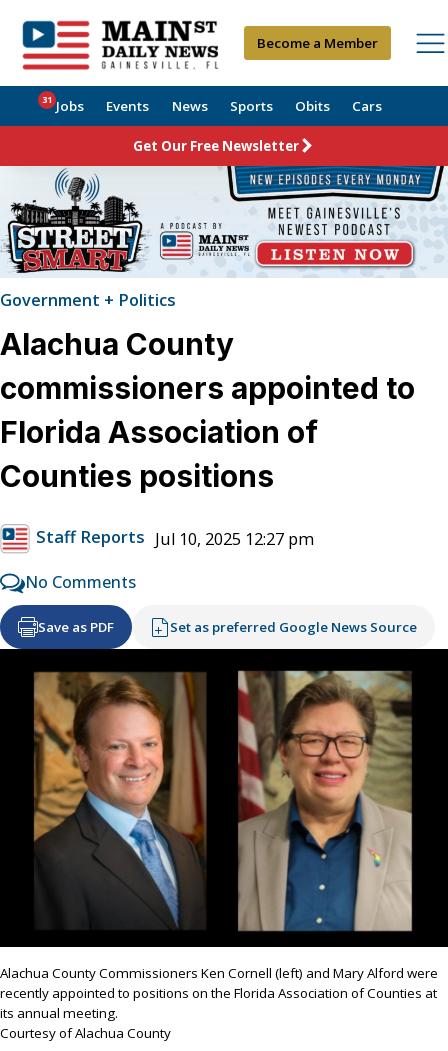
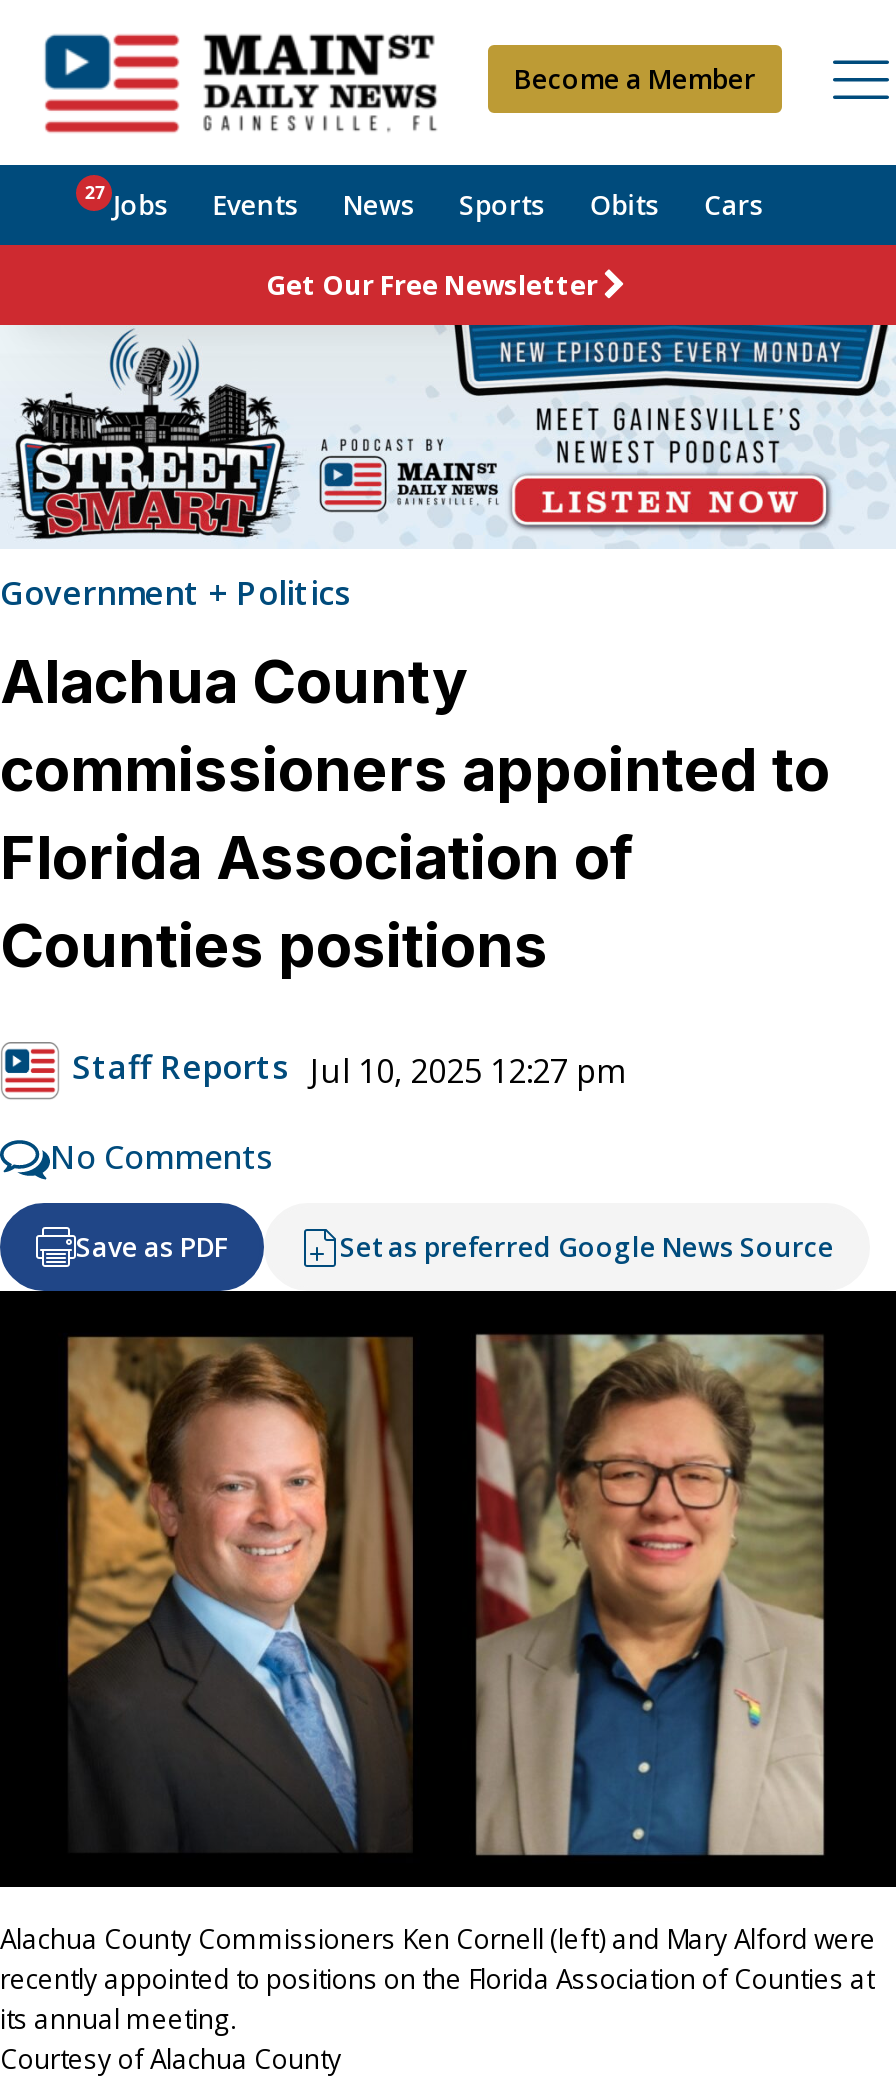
- 31 Jobs Events News Sports Obits Cars
+ 27 Jobs Events News Sports Obits Cars
